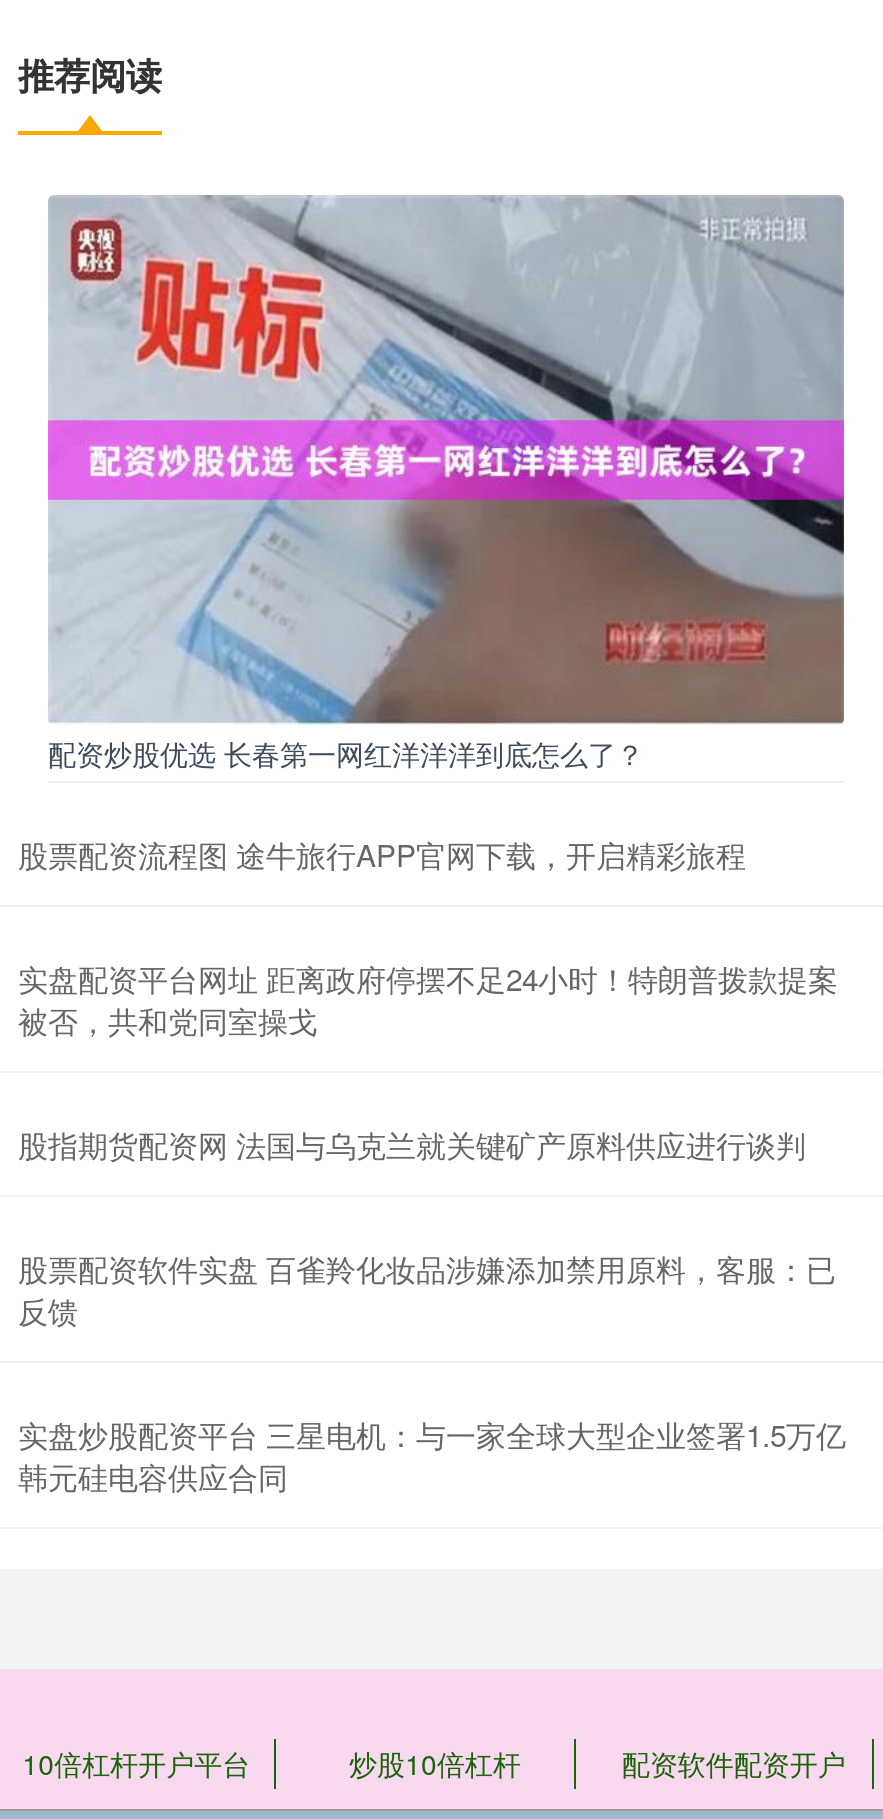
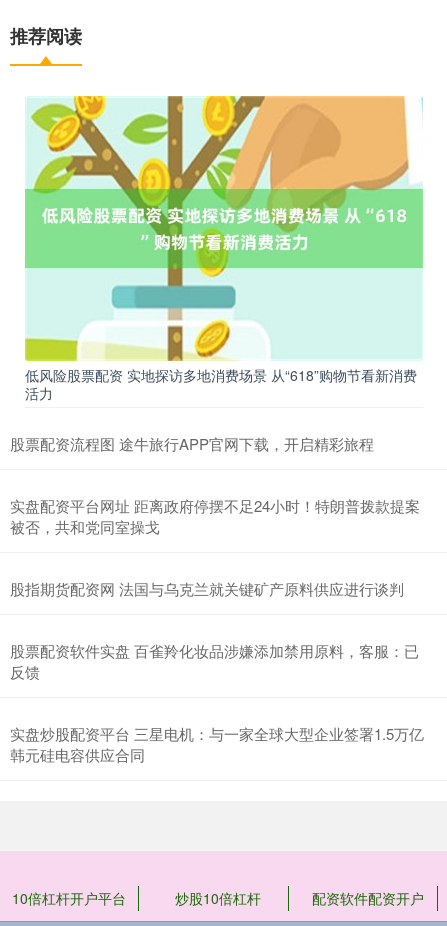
- [image]
- 配资炒股优选 长春第一网红洋洋洋到底怎么了？
+ [image]
+ 低风险股票配资 实地探访多地消费场景 从“618”购物节看新消费
+ 活力
